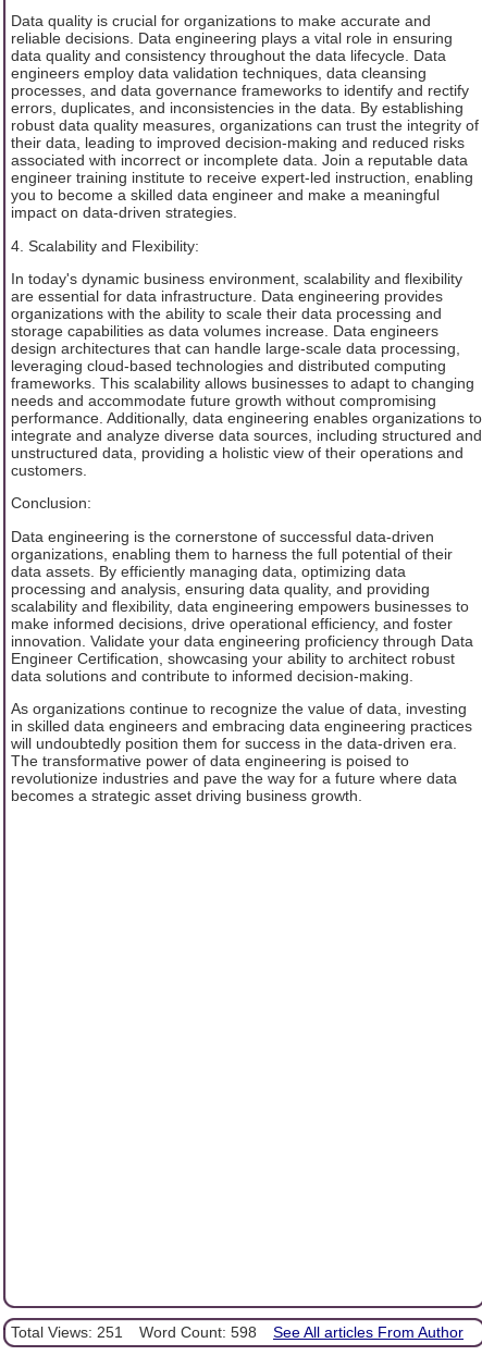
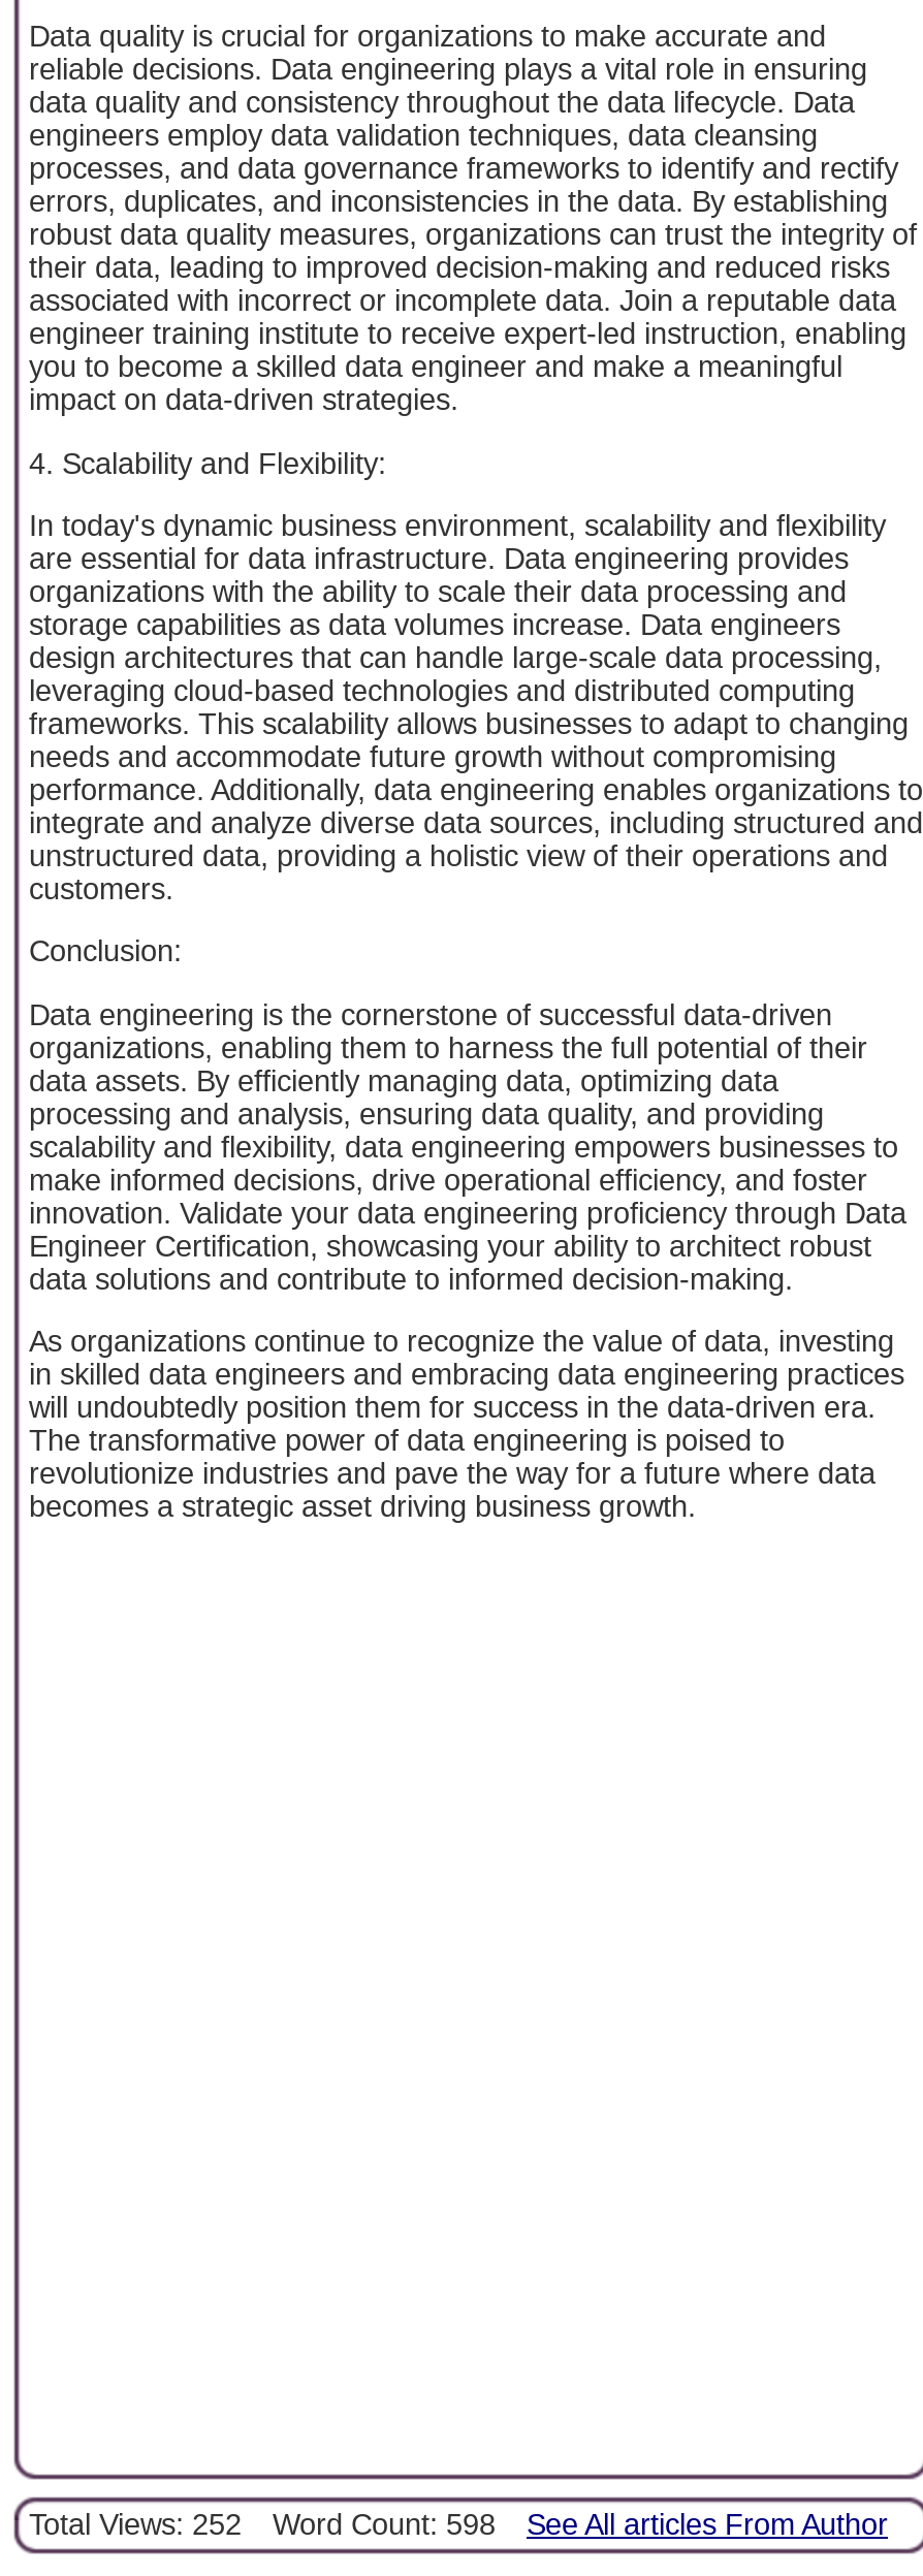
- Total Views: 251 Word Count: 598 See All articles From Author
+ Total Views: 252 Word Count: 598 See All articles From Author
